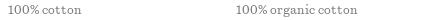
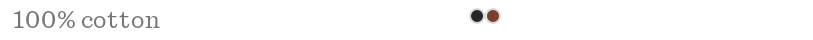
- 100% organic cotton
